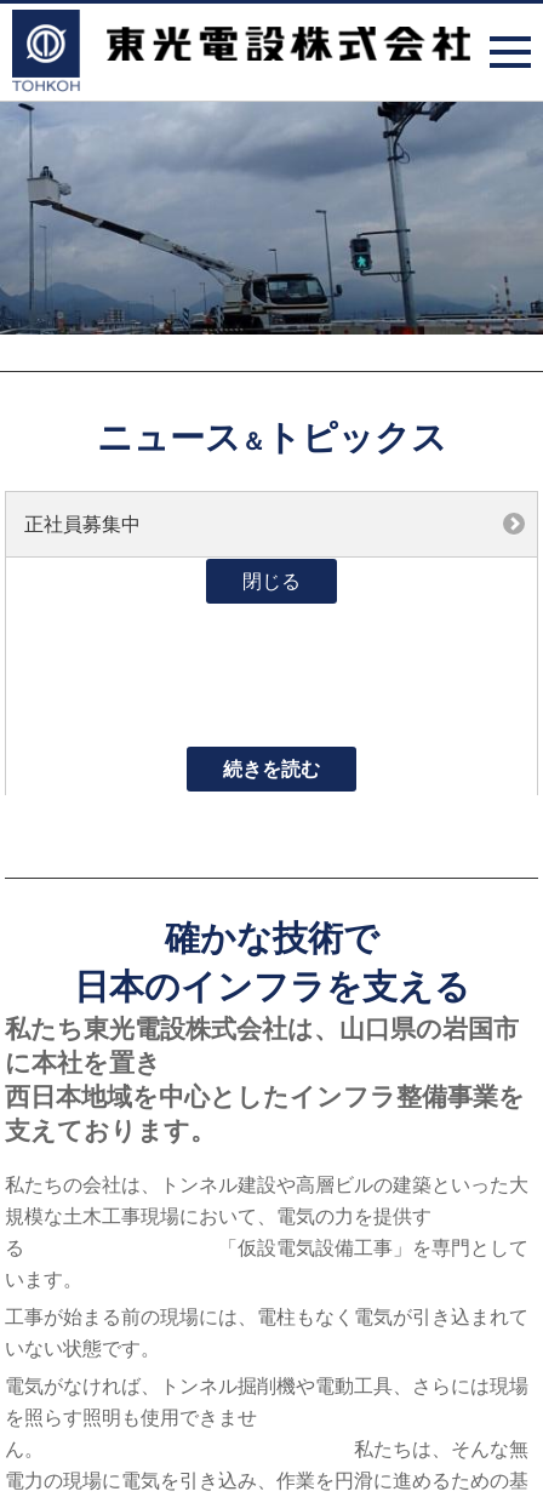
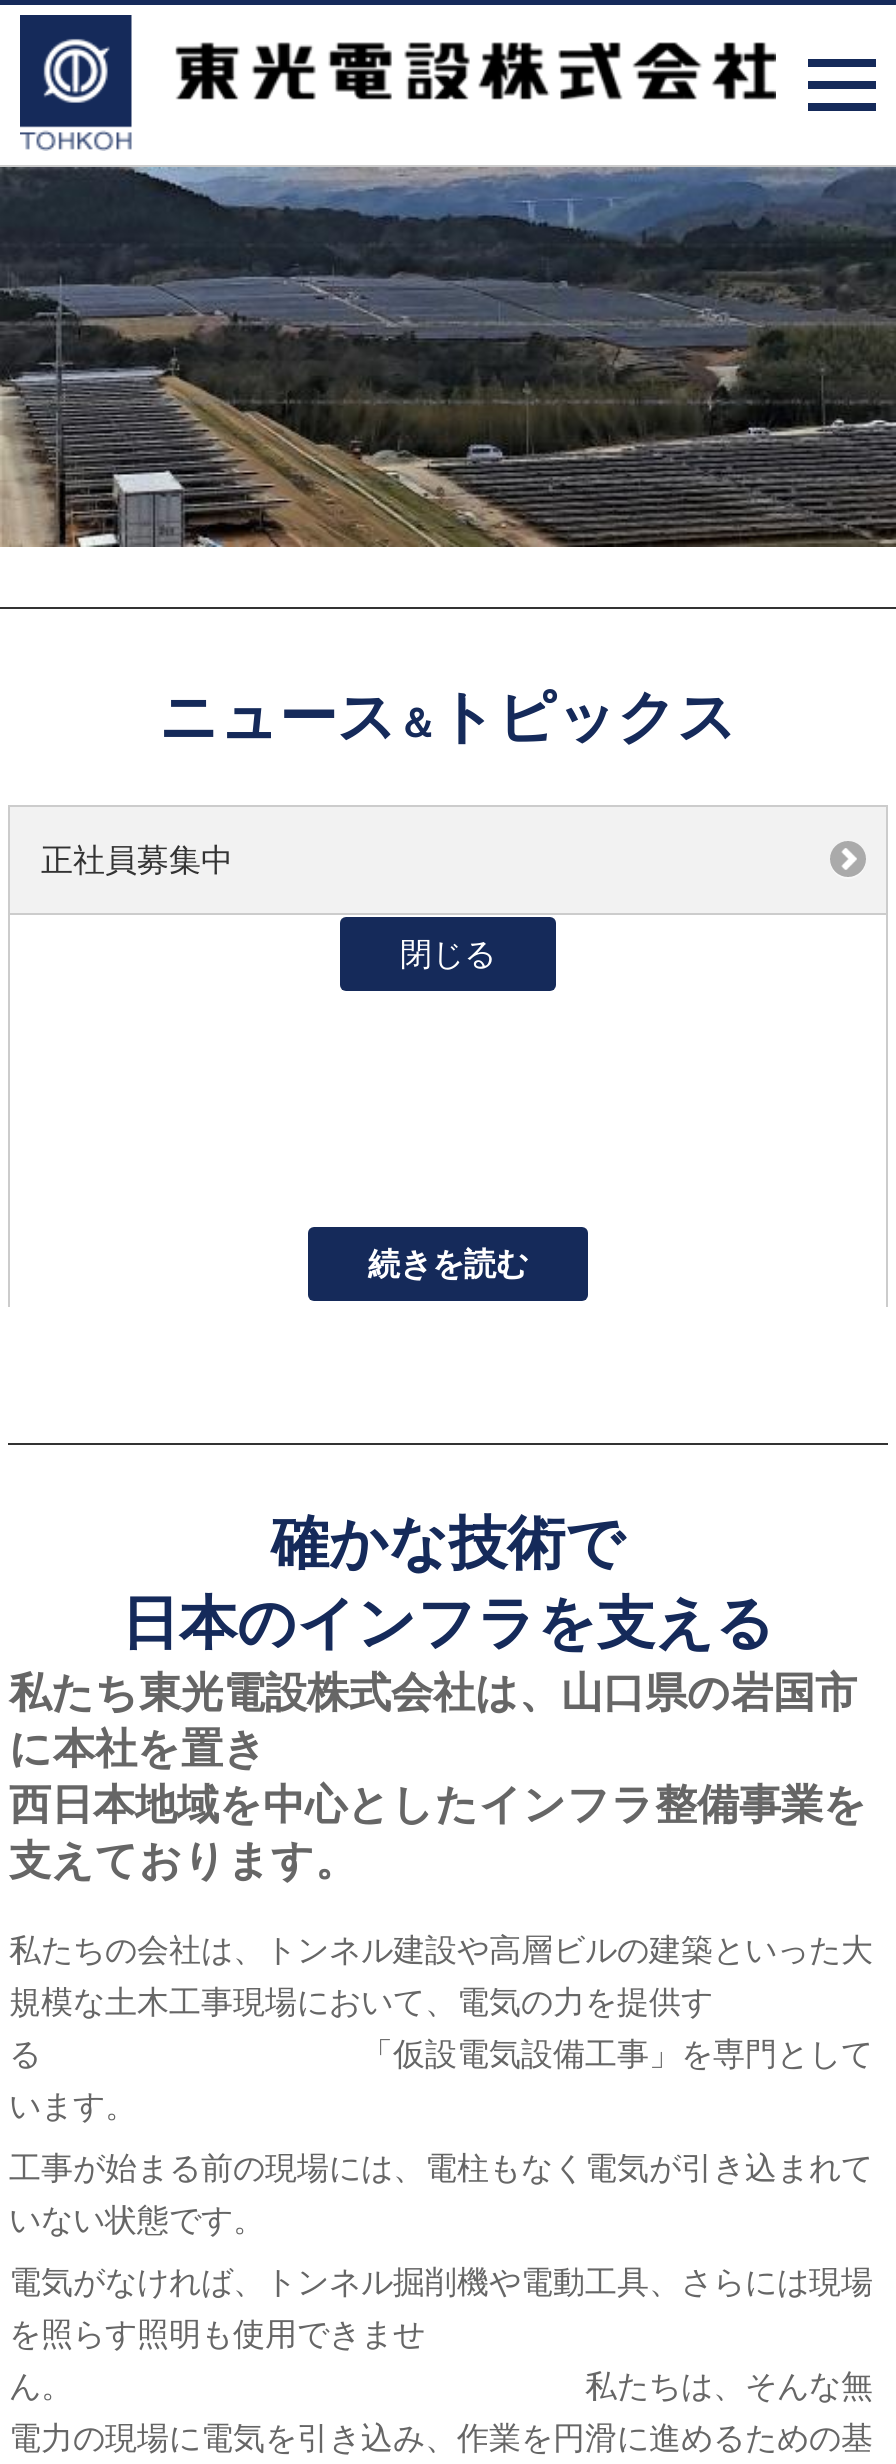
- [image]
+ [image]
